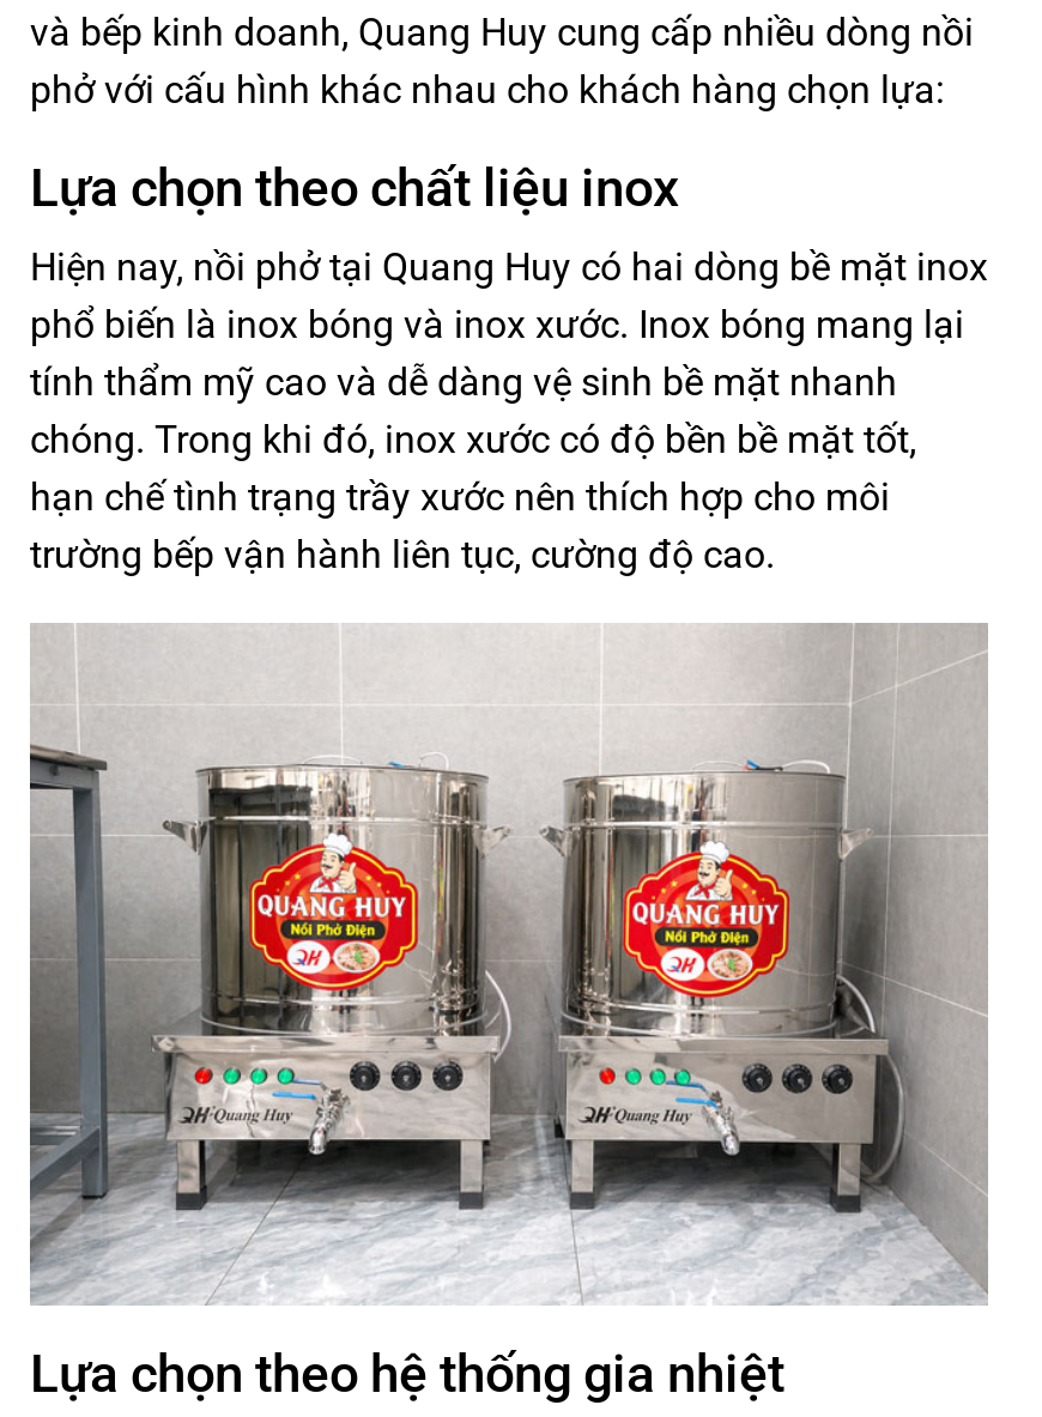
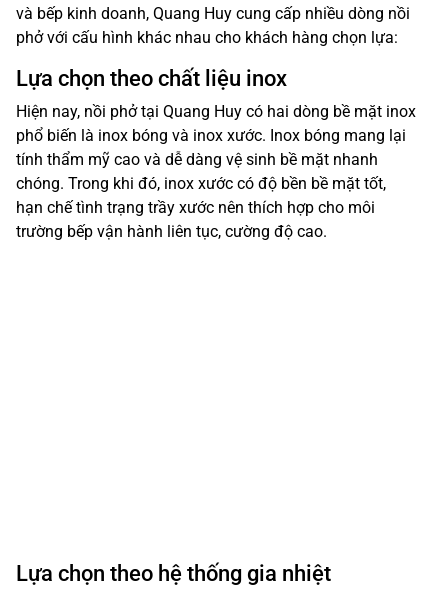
- [image]
